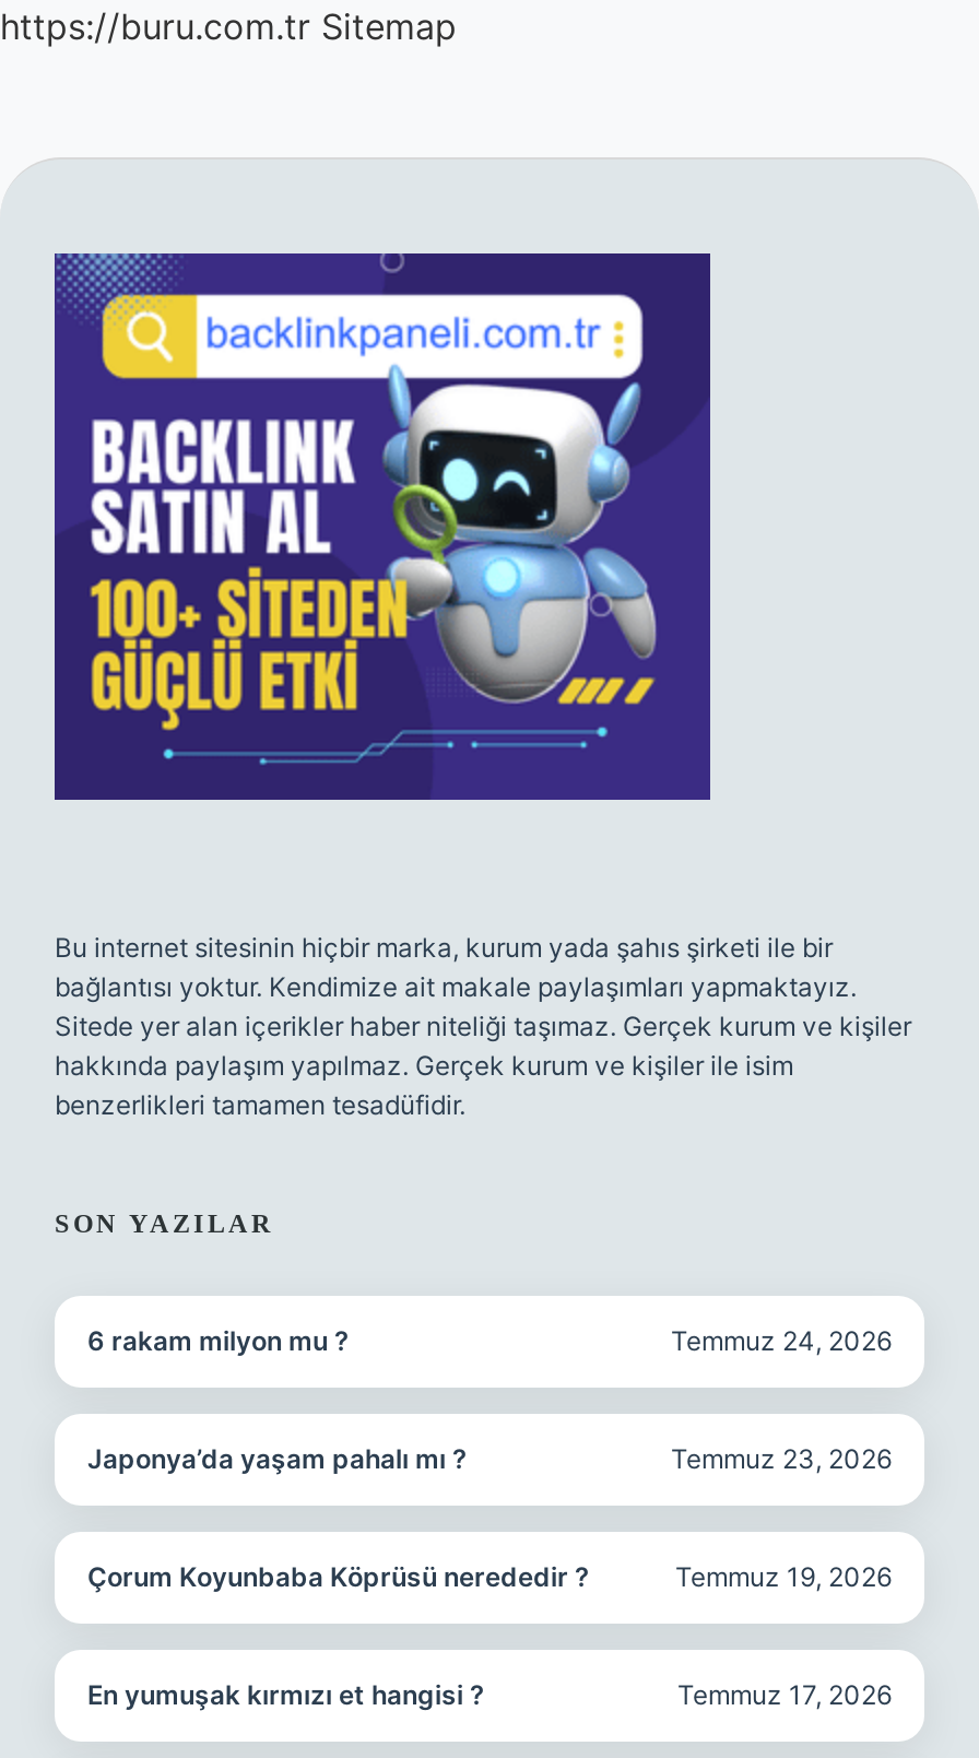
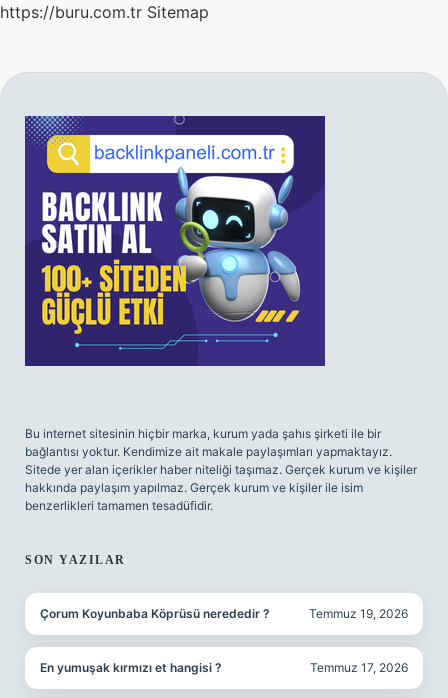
- 6 rakam milyon mu ?
- Temmuz 24, 2026

- Japonya’da yaşam pahalı mı ?
- Temmuz 23, 2026
